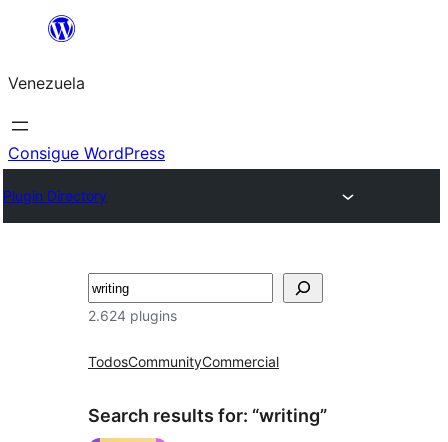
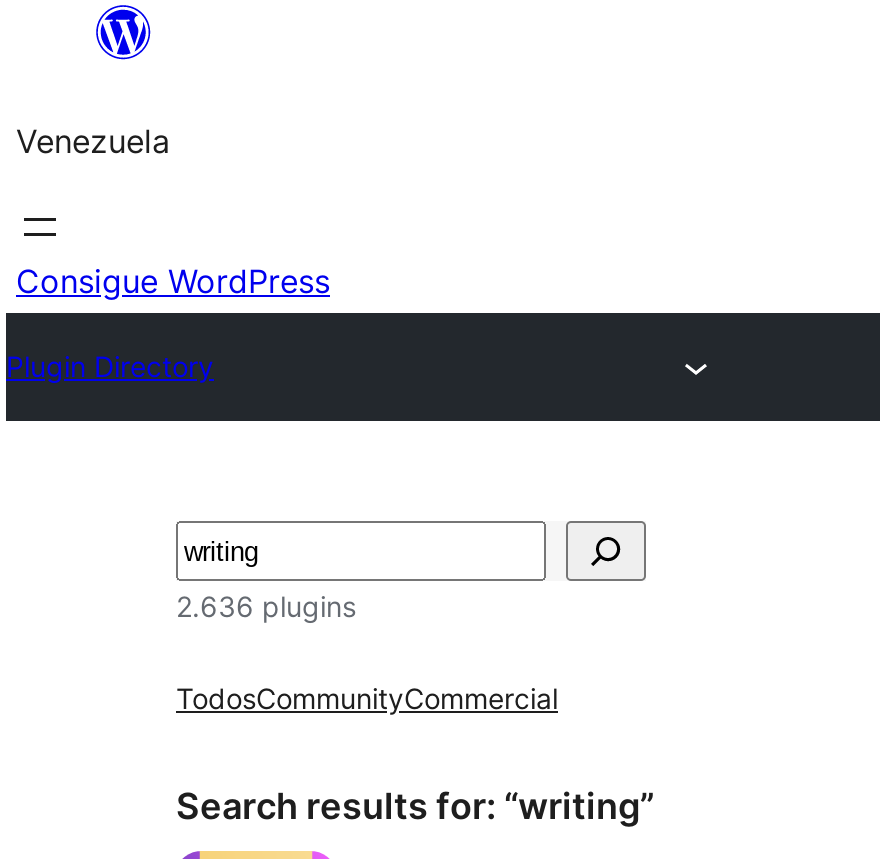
- 2.624 plugins
+ 2.636 plugins
